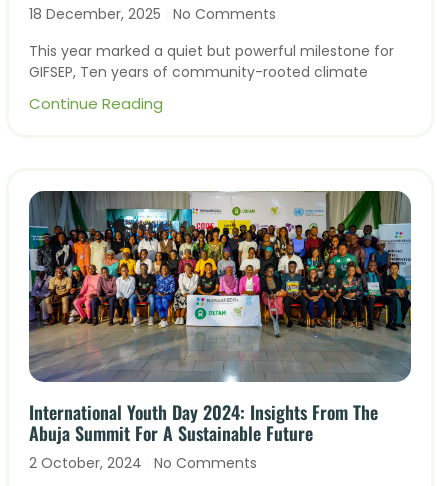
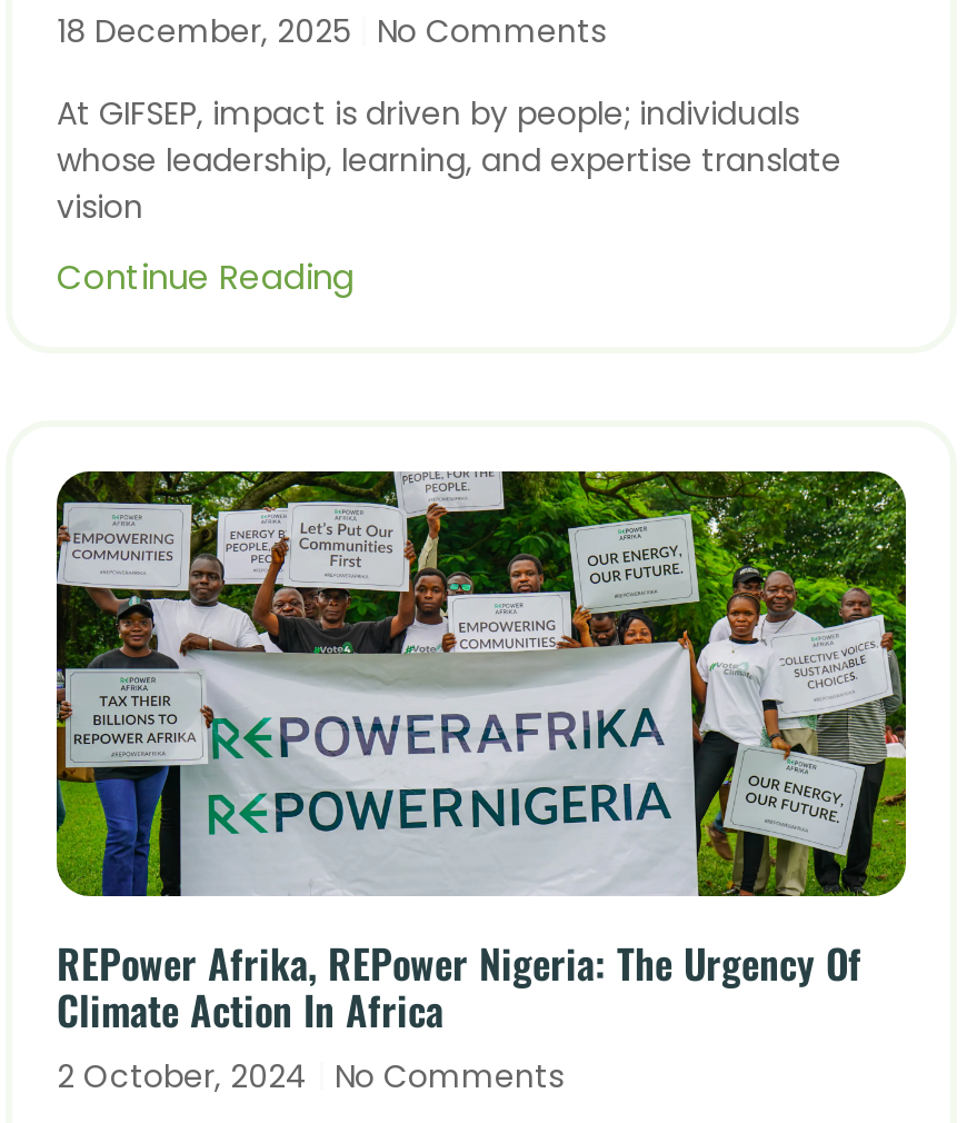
- This year marked a quiet but powerful milestone for
- GIFSEP, Ten years of community-rooted climate
+ At GIFSEP, impact is driven by people; individuals
+ whose leadership, learning, and expertise translate
+ vision

- [image]
- International Youth Day 2024: Insights From The
- Abuja Summit For A Sustainable Future
+ [image]
+ REPower Afrika, REPower Nigeria: The Urgency Of
+ Climate Action In Africa
